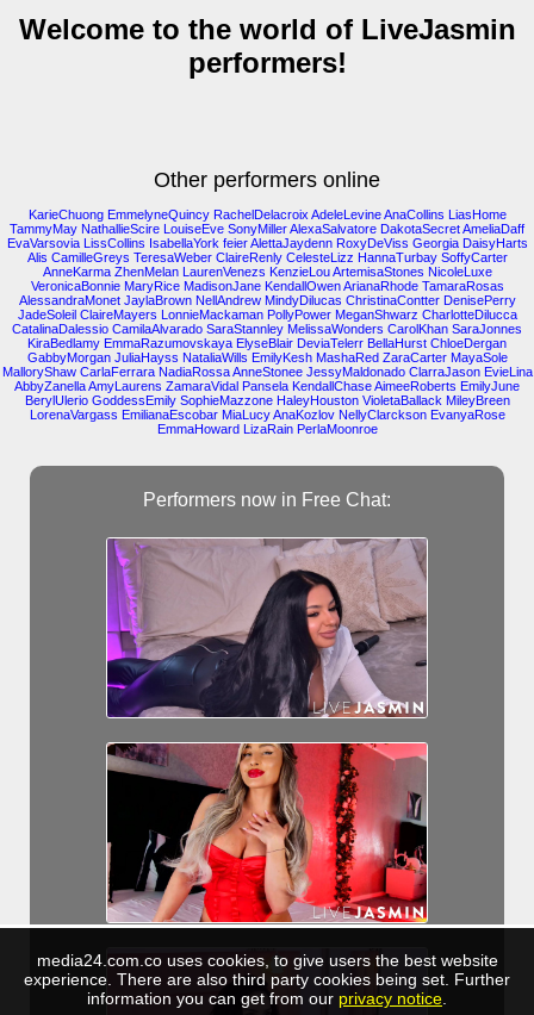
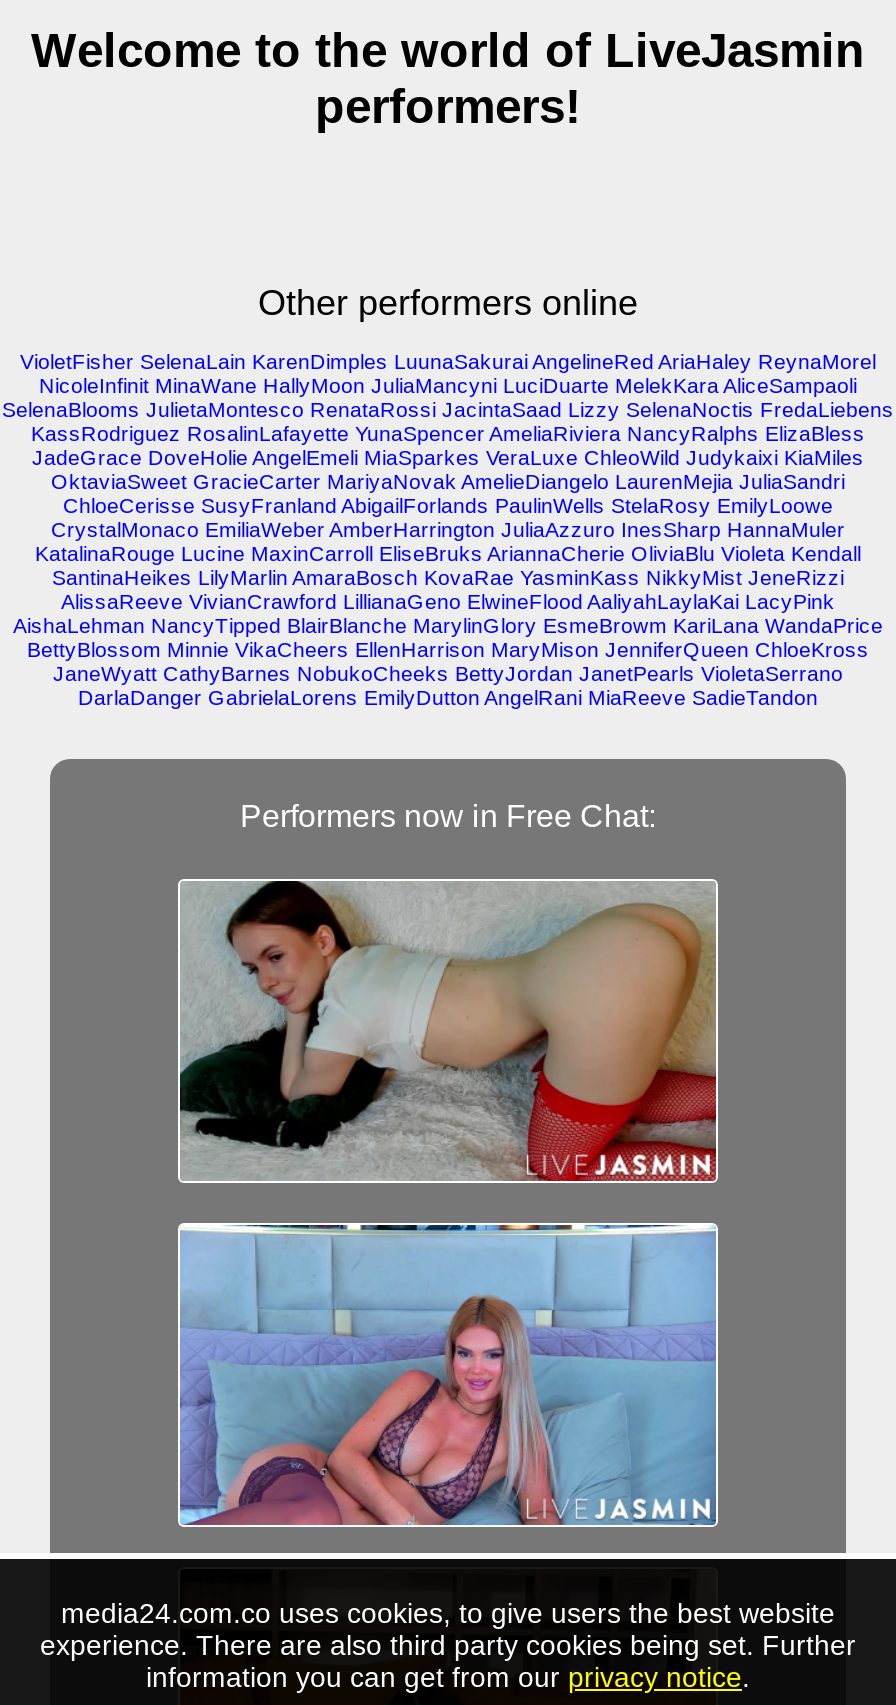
- KarieChuong EmmelyneQuincy RachelDelacroix AdeleLevine AnaCollins LiasHome
- TammyMay NathallieScire LouiseEve SonyMiller AlexaSalvatore DakotaSecret AmeliaDaff
- EvaVarsovia LissCollins IsabellaYork feier AlettaJaydenn RoxyDeViss Georgia DaisyHarts
- Alis CamilleGreys TeresaWeber ClaireRenly CelesteLizz HannaTurbay SoffyCarter
- AnneKarma ZhenMelan LaurenVenezs KenzieLou ArtemisaStones NicoleLuxe
- VeronicaBonnie MaryRice MadisonJane KendallOwen ArianaRhode TamaraRosas
- AlessandraMonet JaylaBrown NellAndrew MindyDilucas ChristinaContter DenisePerry
- JadeSoleil ClaireMayers LonnieMackaman PollyPower MeganShwarz CharlotteDilucca
- CatalinaDalessio CamilaAlvarado SaraStannley MelissaWonders CarolKhan SaraJonnes
- KiraBedlamy EmmaRazumovskaya ElyseBlair DeviaTelerr BellaHurst ChloeDergan
- GabbyMorgan JuliaHayss NataliaWills EmilyKesh MashaRed ZaraCarter MayaSole
- MalloryShaw CarlaFerrara NadiaRossa AnneStonee JessyMaldonado ClarraJason EvieLina
- AbbyZanella AmyLaurens ZamaraVidal Pansela KendallChase AimeeRoberts EmilyJune
- BerylUlerio GoddessEmily SophieMazzone HaleyHouston VioletaBallack MileyBreen
- LorenaVargass EmilianaEscobar MiaLucy AnaKozlov NellyClarckson EvanyaRose
- EmmaHoward LizaRain PerlaMoonroe
+ VioletFisher SelenaLain KarenDimples LuunaSakurai AngelineRed AriaHaley ReynaMorel
+ NicoleInfinit MinaWane HallyMoon JuliaMancyni LuciDuarte MelekKara AliceSampaoli
+ SelenaBlooms JulietaMontesco RenataRossi JacintaSaad Lizzy SelenaNoctis FredaLiebens
+ KassRodriguez RosalinLafayette YunaSpencer AmeliaRiviera NancyRalphs ElizaBless
+ JadeGrace DoveHolie AngelEmeli MiaSparkes VeraLuxe ChleoWild Judykaixi KiaMiles
+ OktaviaSweet GracieCarter MariyaNovak AmelieDiangelo LaurenMejia JuliaSandri
+ ChloeCerisse SusyFranland AbigailForlands PaulinWells StelaRosy EmilyLoowe
+ CrystalMonaco EmiliaWeber AmberHarrington JuliaAzzuro InesSharp HannaMuler
+ KatalinaRouge Lucine MaxinCarroll EliseBruks AriannaCherie OliviaBlu Violeta Kendall
+ SantinaHeikes LilyMarlin AmaraBosch KovaRae YasminKass NikkyMist JeneRizzi
+ AlissaReeve VivianCrawford LillianaGeno ElwineFlood AaliyahLaylaKai LacyPink
+ AishaLehman NancyTipped BlairBlanche MarylinGlory EsmeBrowm KariLana WandaPrice
+ BettyBlossom Minnie VikaCheers EllenHarrison MaryMison JenniferQueen ChloeKross
+ JaneWyatt CathyBarnes NobukoCheeks BettyJordan JanetPearls VioletaSerrano
+ DarlaDanger GabrielaLorens EmilyDutton AngelRani MiaReeve SadieTandon

- [image]
+ [image]

- [image]
+ [image]
